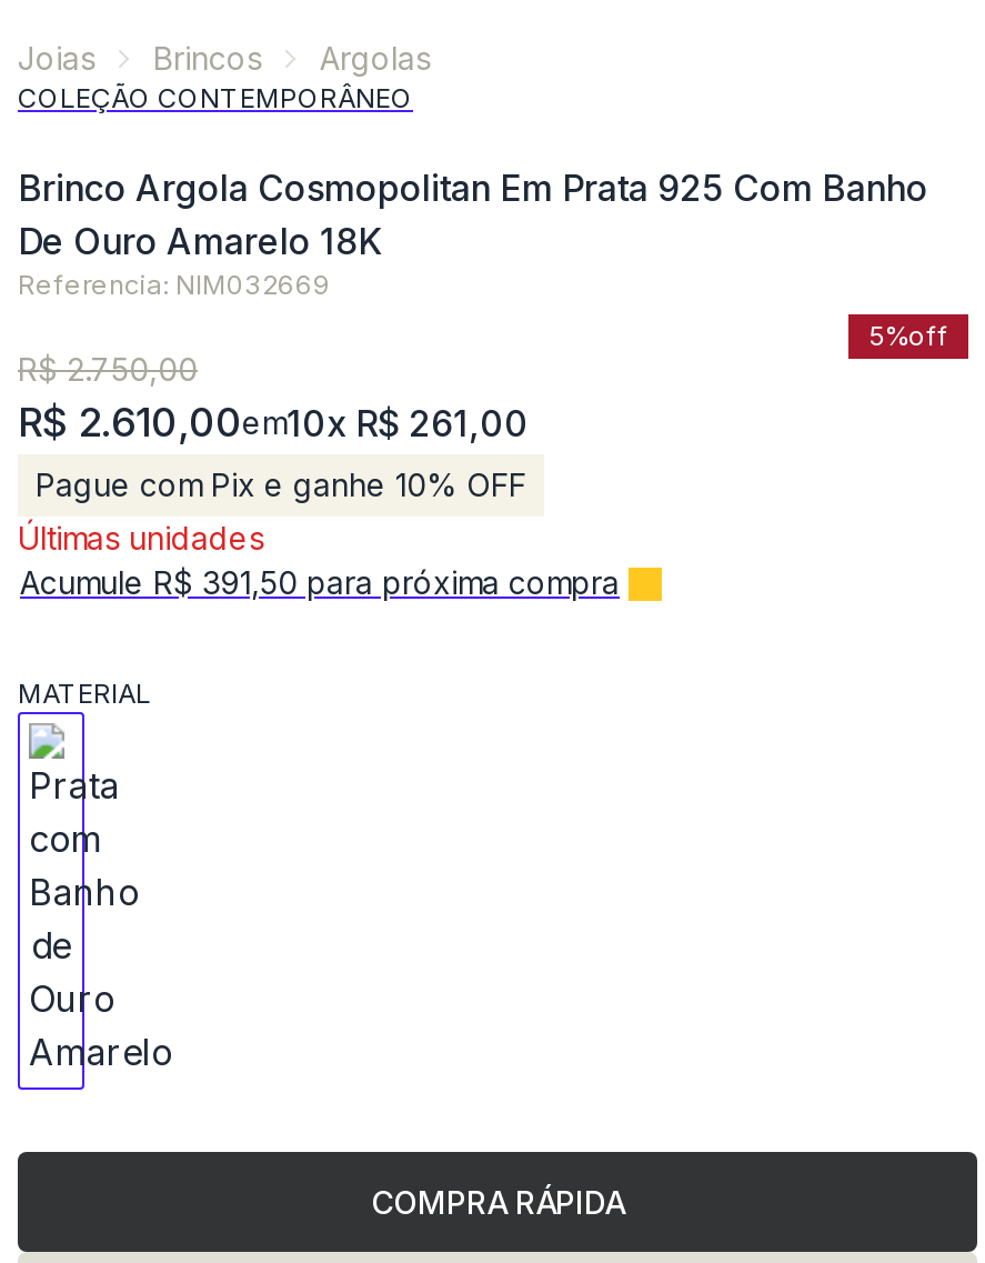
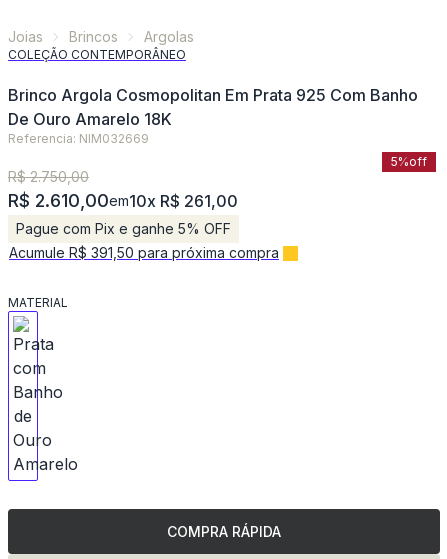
- Pague com Pix e ganhe 10% OFF
- Últimas unidades
+ Pague com Pix e ganhe 5% OFF
